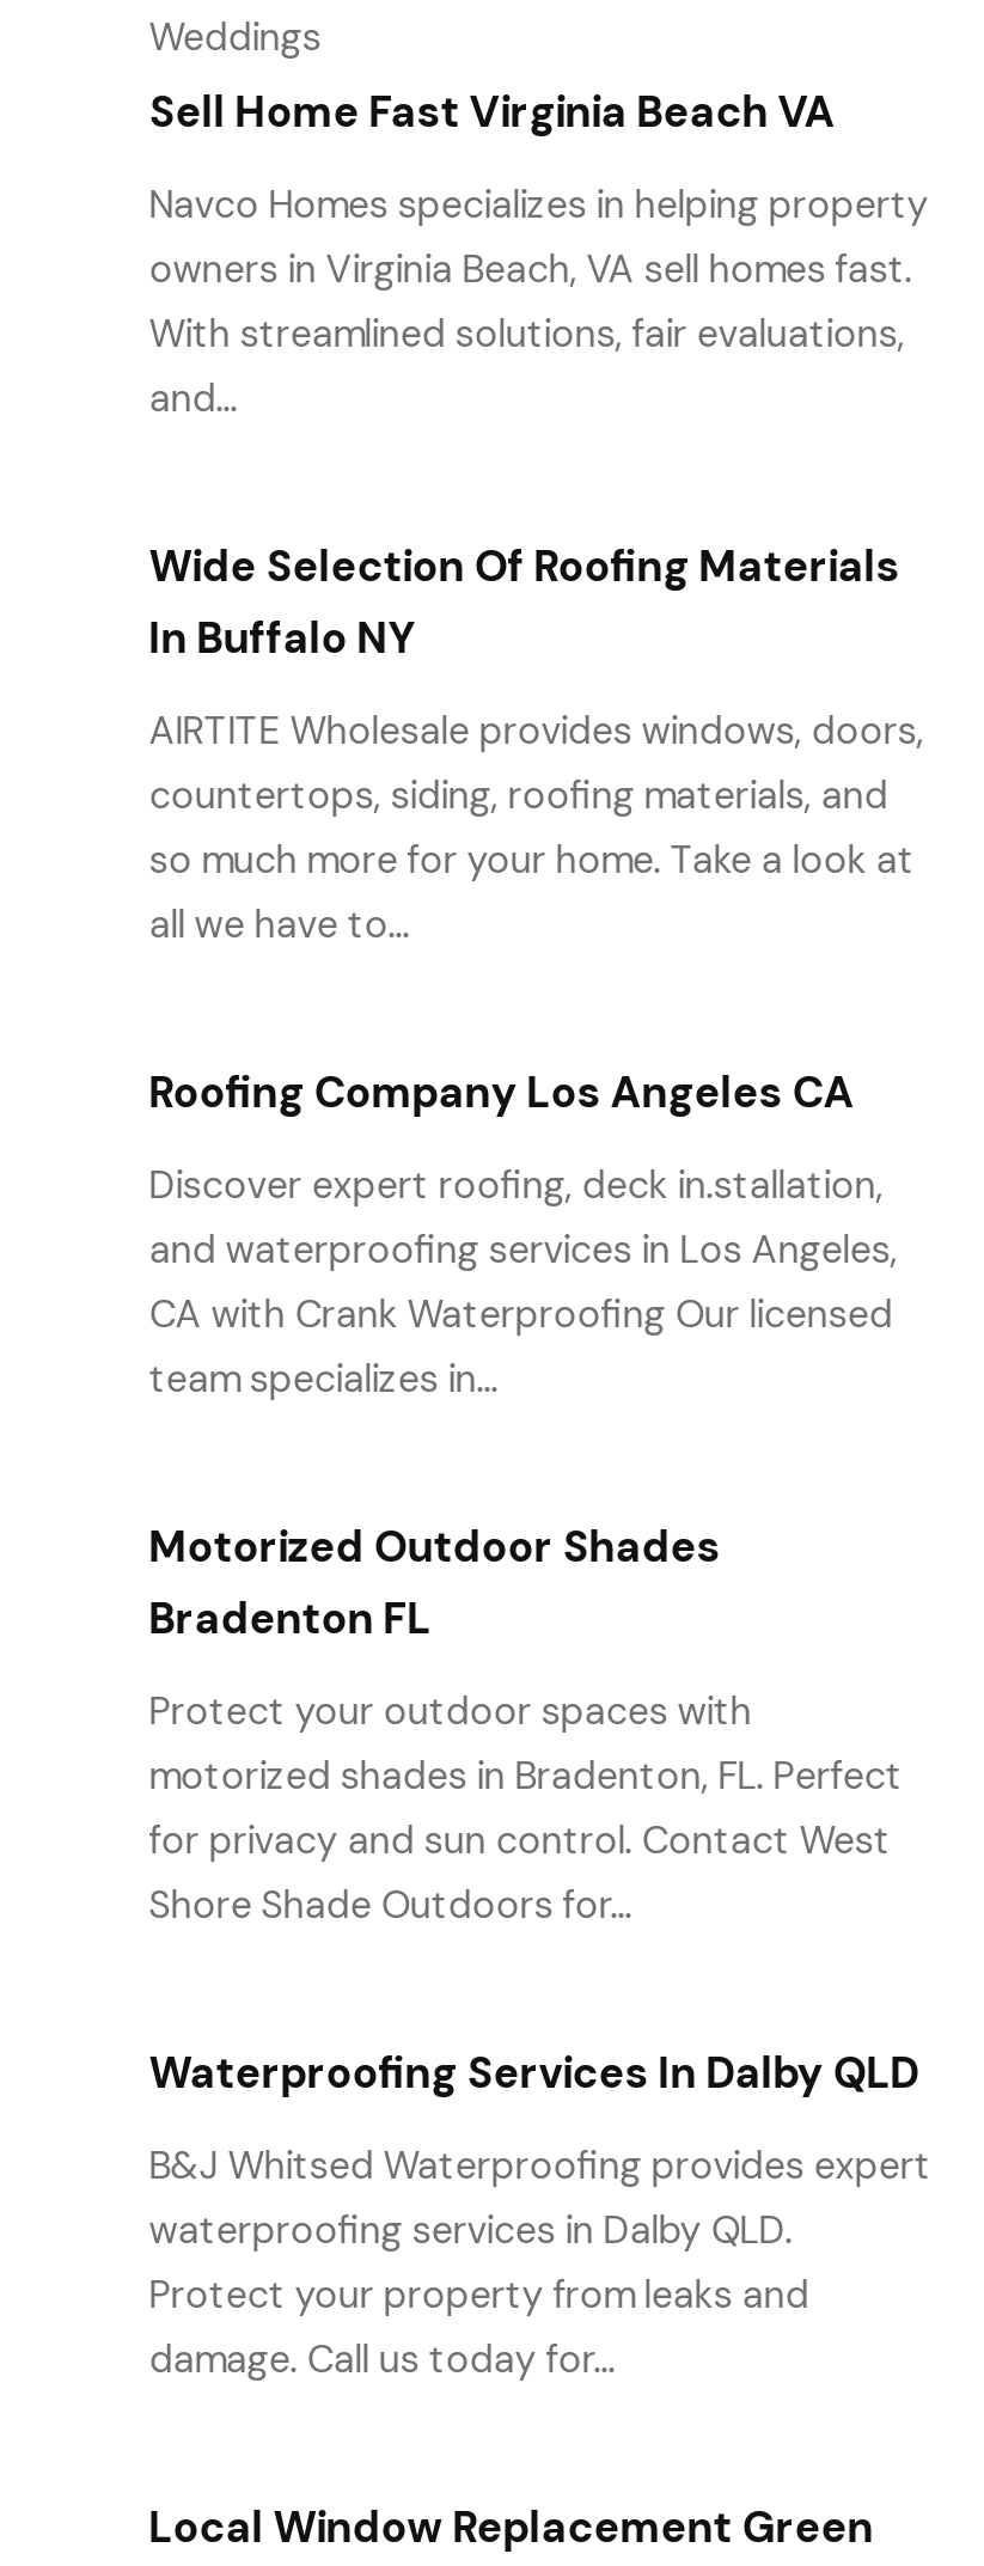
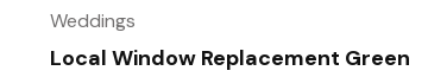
- Sell Home Fast Virginia Beach VA
- Navco Homes specializes in helping property
- owners in Virginia Beach, VA sell homes fast.
- With streamlined solutions, fair evaluations,
- and...
- Wide Selection Of Roofing Materials
- In Buffalo NY
- AIRTITE Wholesale provides windows, doors,
- countertops, siding, roofing materials, and
- so much more for your home. Take a look at
- all we have to...
- Roofing Company Los Angeles CA
- Discover expert roofing, deck in.stallation,
- and waterproofing services in Los Angeles,
- CA with Crank Waterproofing Our licensed
- team specializes in...
- Motorized Outdoor Shades
- Bradenton FL
- Protect your outdoor spaces with
- motorized shades in Bradenton, FL. Perfect
- for privacy and sun control. Contact West
- Shore Shade Outdoors for...
- Waterproofing Services In Dalby QLD
- B&J Whitsed Waterproofing provides expert
- waterproofing services in Dalby QLD.
- Protect your property from leaks and
- damage. Call us today for...
